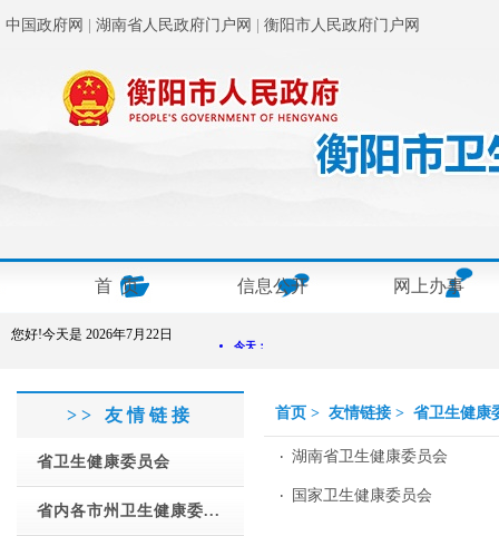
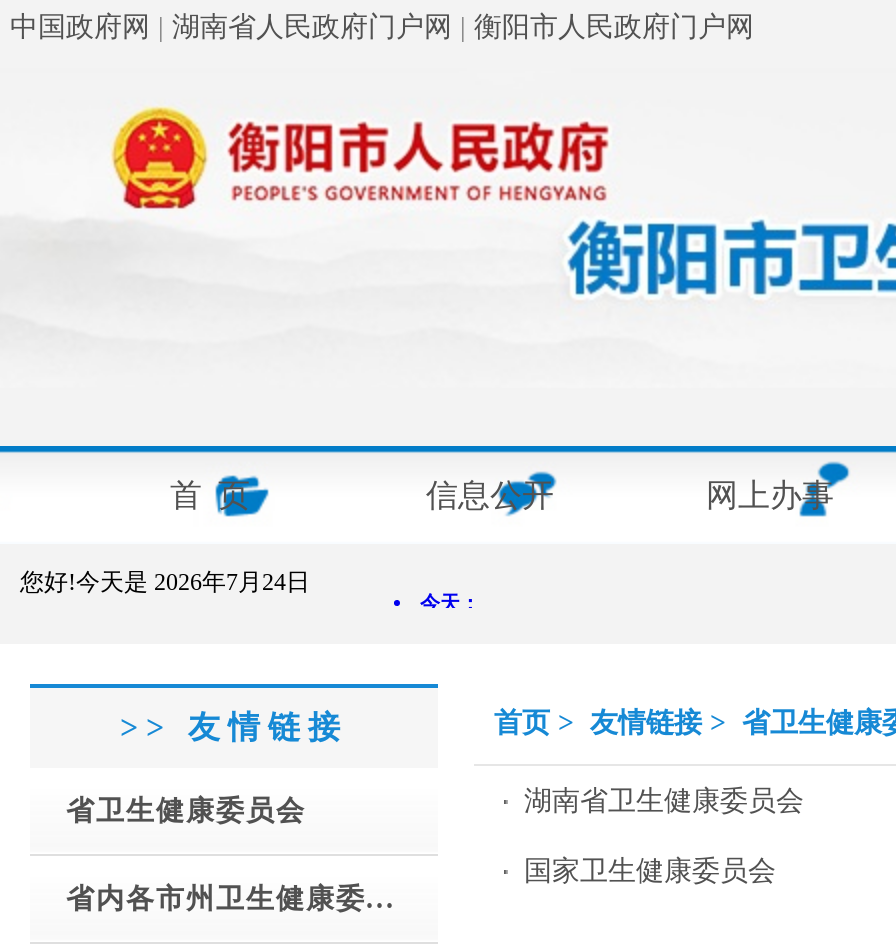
- 您好!今天是 2026年7月22日
+ 您好!今天是 2026年7月24日
